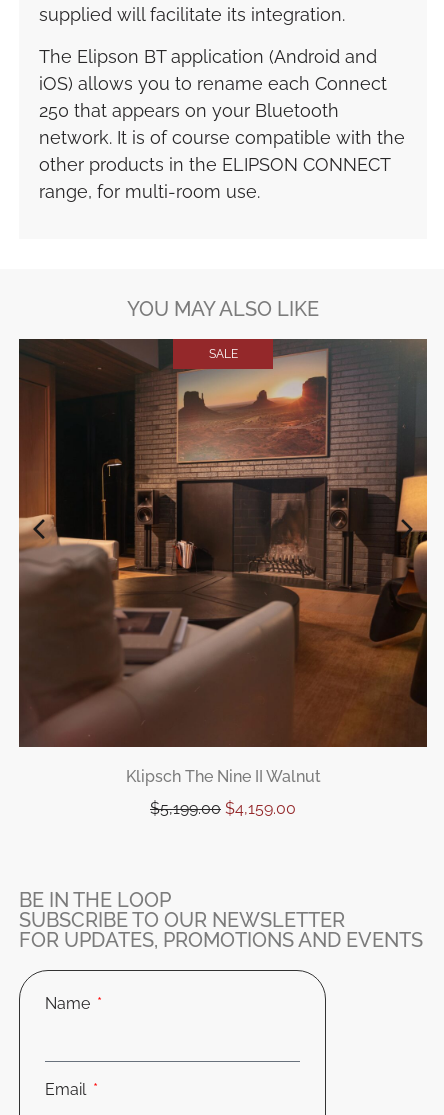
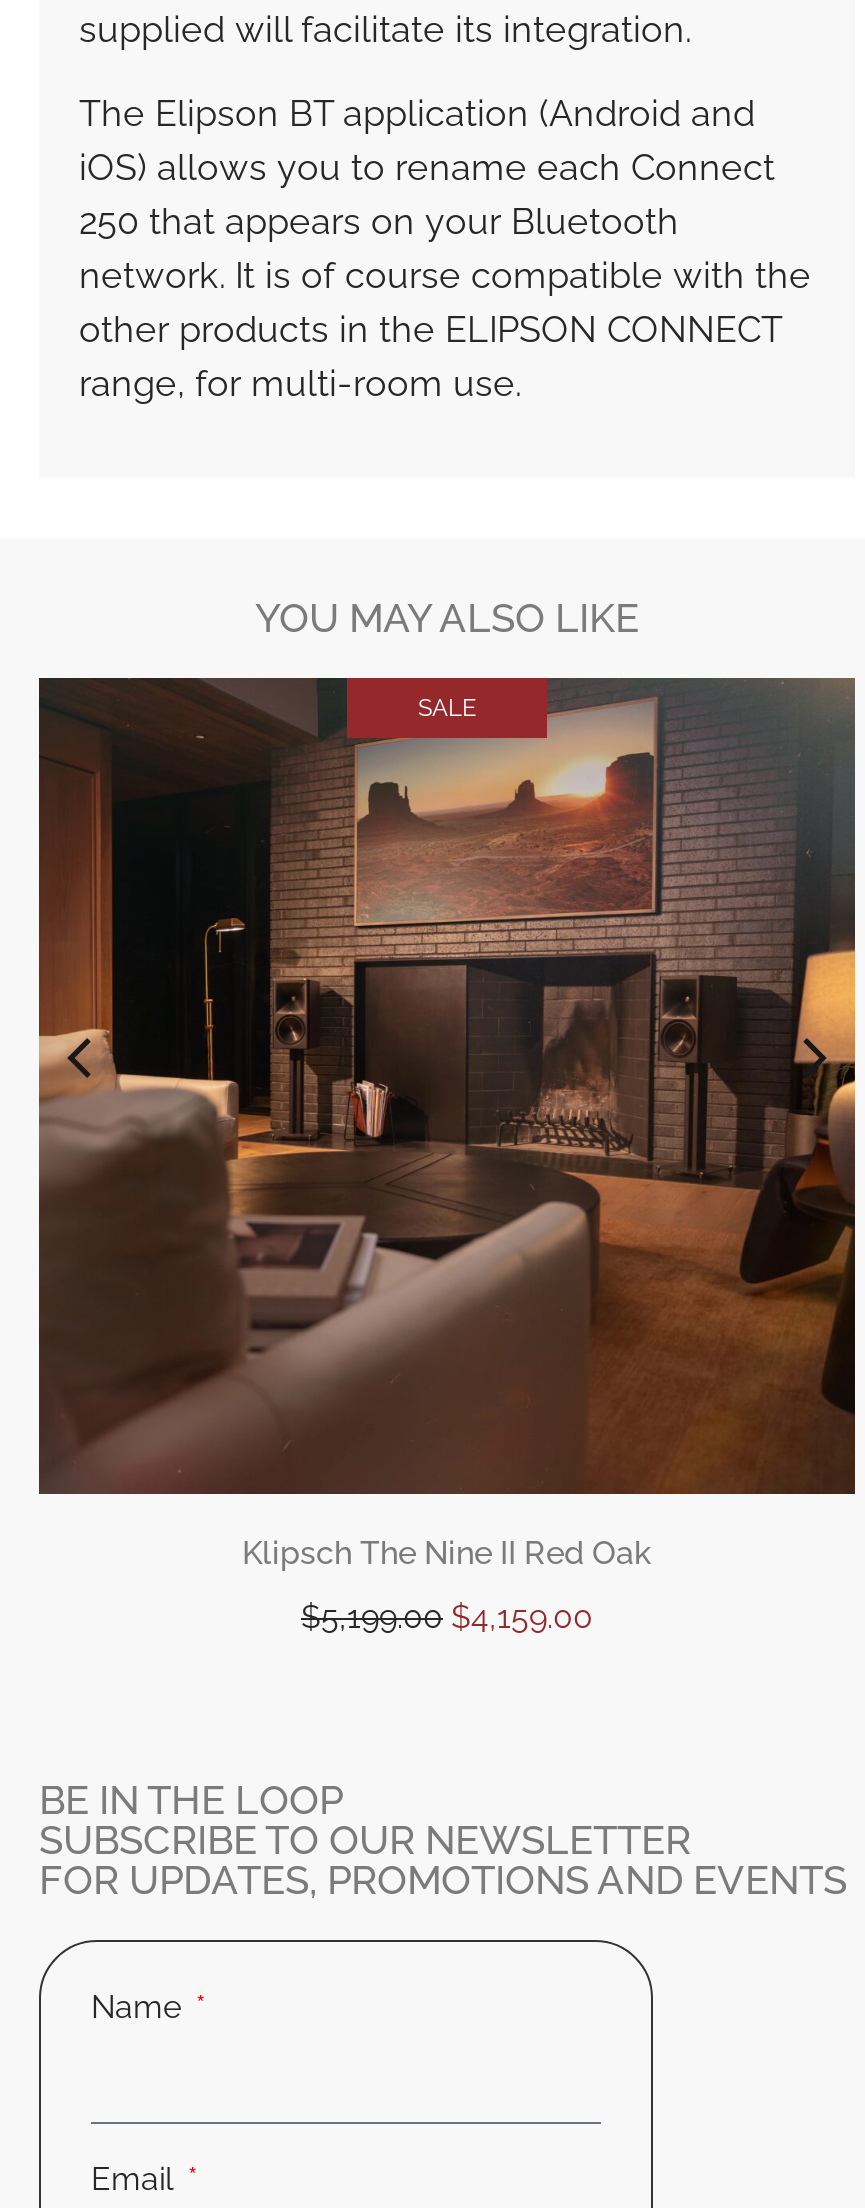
- Klipsch The Nine II Walnut
+ Klipsch The Nine II Red Oak
